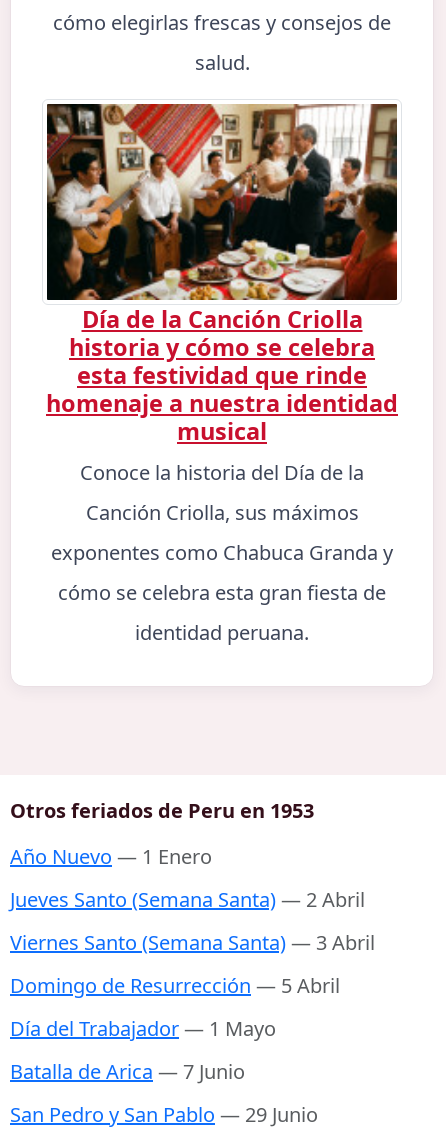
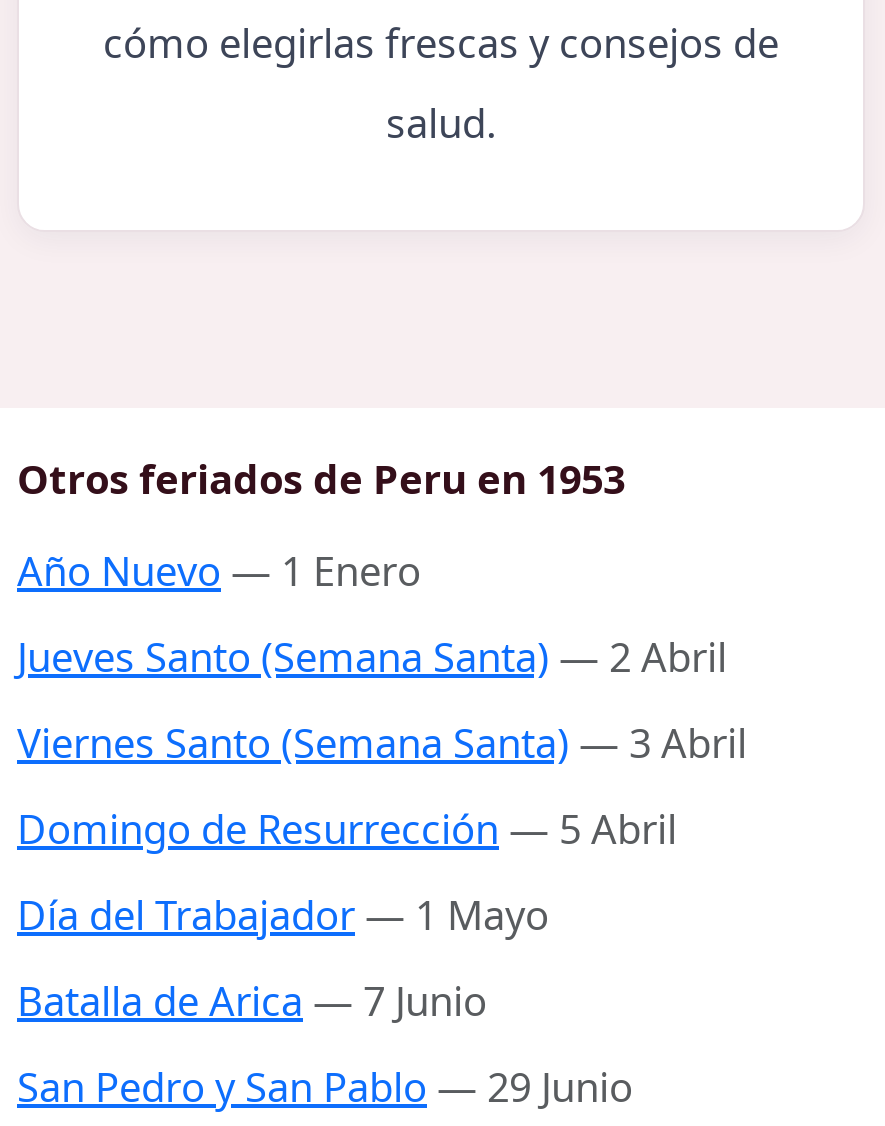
- [image]
- Día de la Canción Criolla
- historia y cómo se celebra
- esta festividad que rinde
- homenaje a nuestra identidad
- musical
- Conoce la historia del Día de la
- Canción Criolla, sus máximos
- exponentes como Chabuca Granda y
- cómo se celebra esta gran fiesta de
- identidad peruana.
